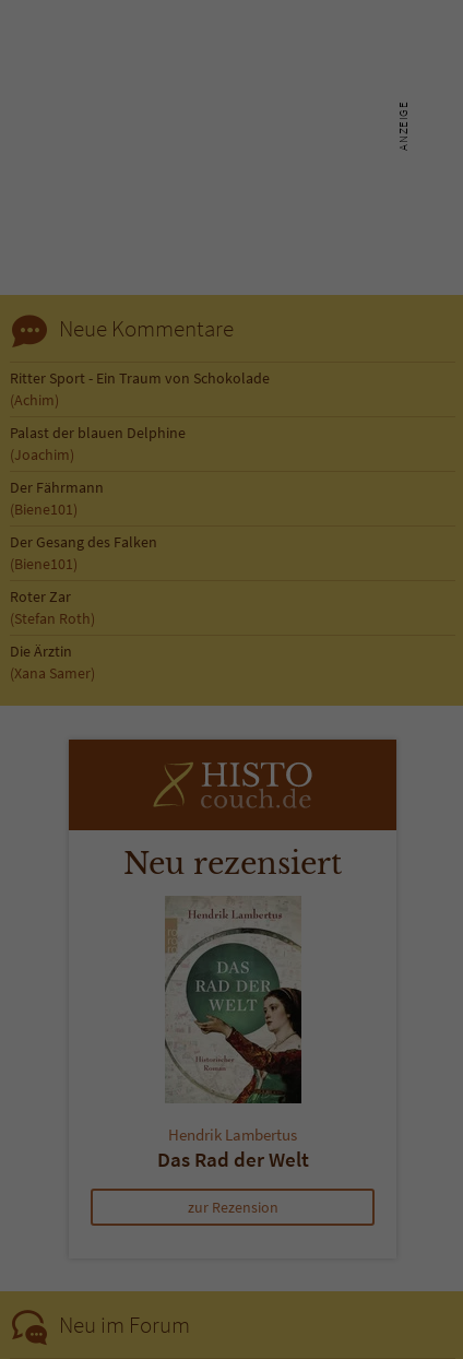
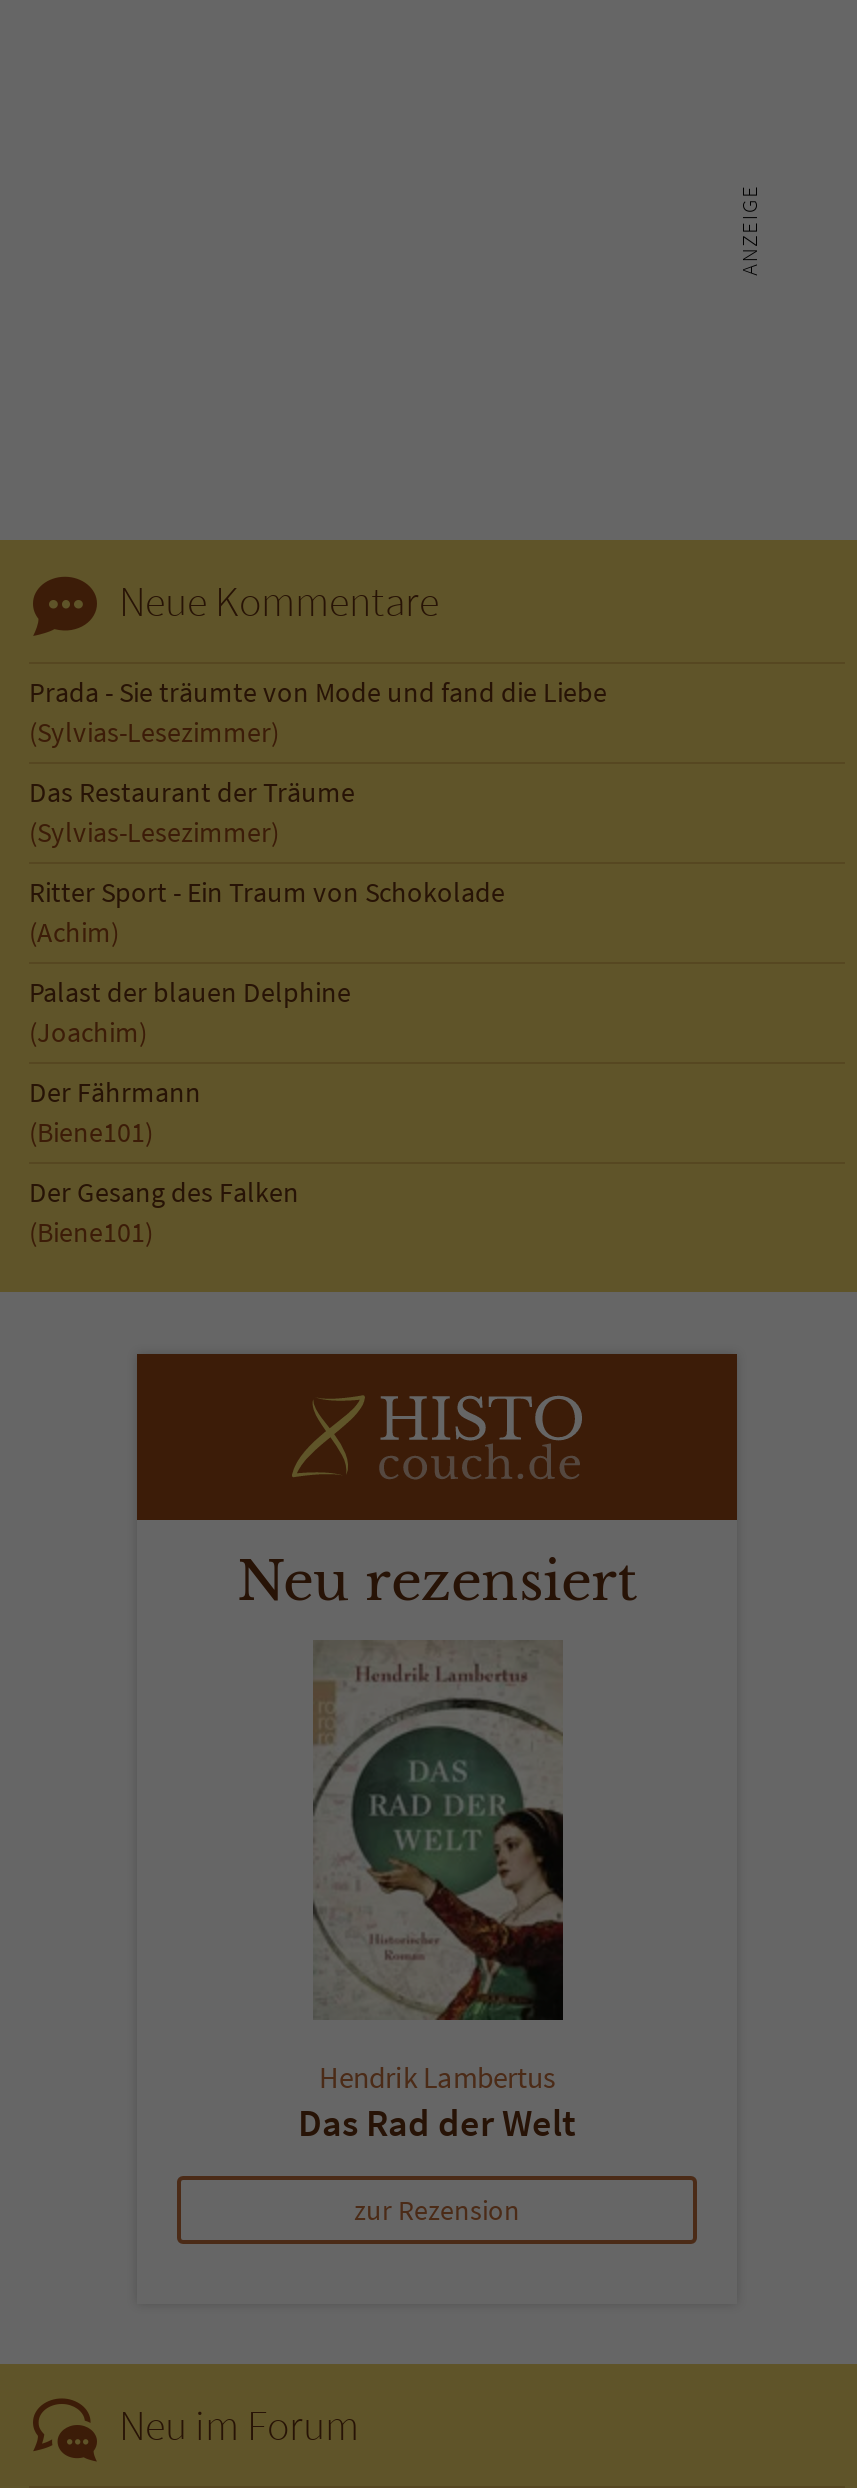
+ Prada - Sie träumte von Mode und fand die Liebe
+ (Sylvias-Lesezimmer)
+ Das Restaurant der Träume
+ (Sylvias-Lesezimmer)

moved down: Ritter Sport - Ein Traum von Schokolade | (Achim) | Palast der blauen Delphine | (Joachim) | Der Fährmann | (Biene101) | Der Gesang des Falken | (Biene101)

- Roter Zar
- (Stefan Roth)
- Die Ärztin
- (Xana Samer)
